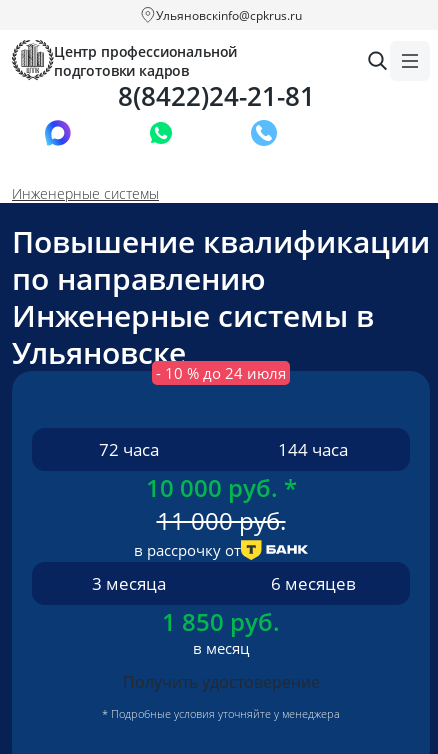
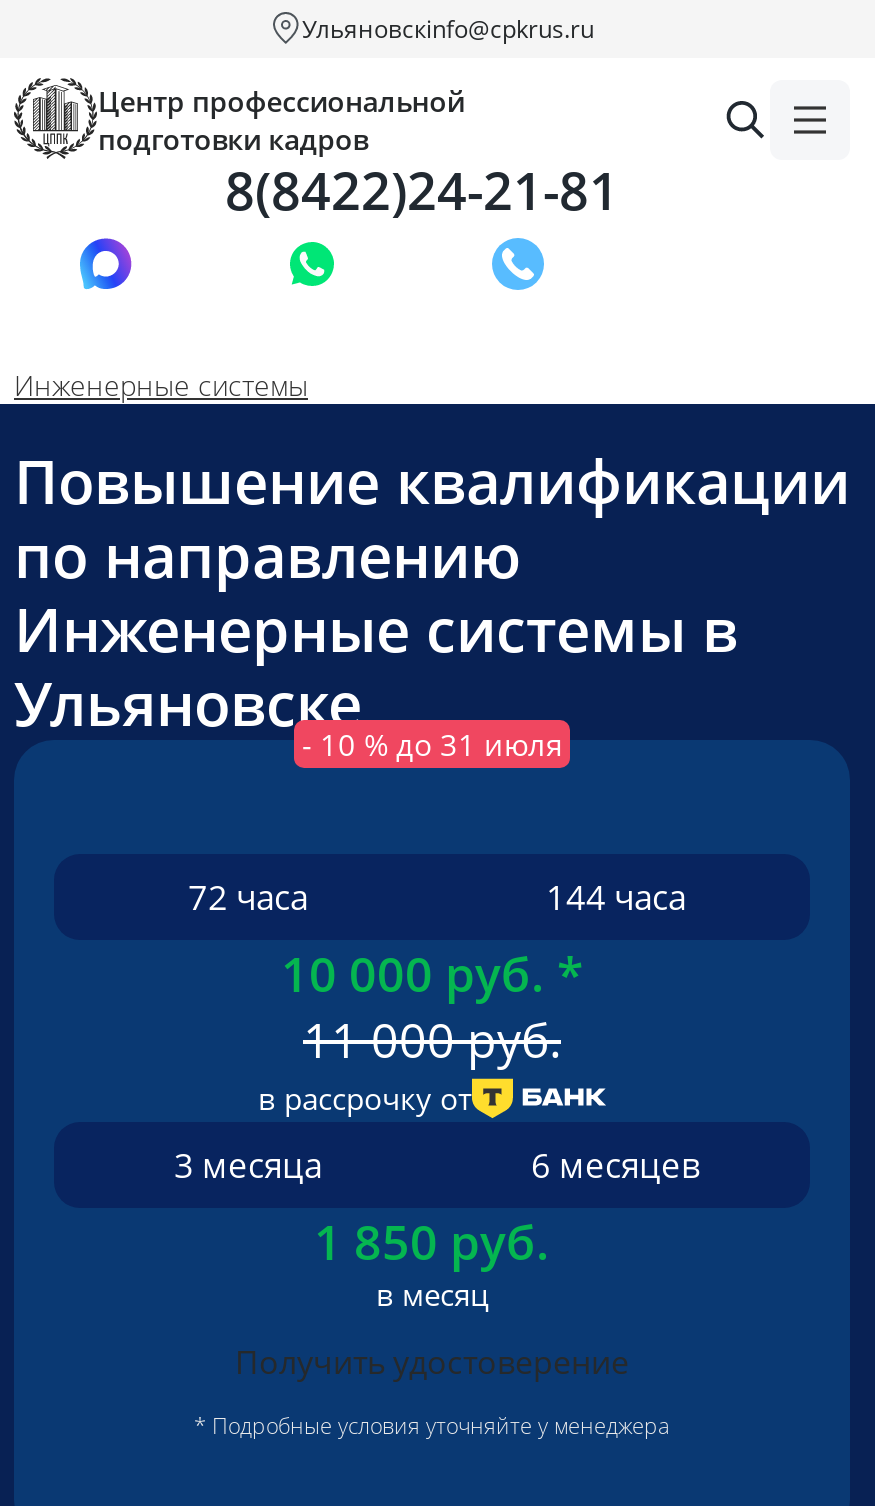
- Ульяновске - 10 % до 24 июля
+ Ульяновске - 10 % до 31 июля
